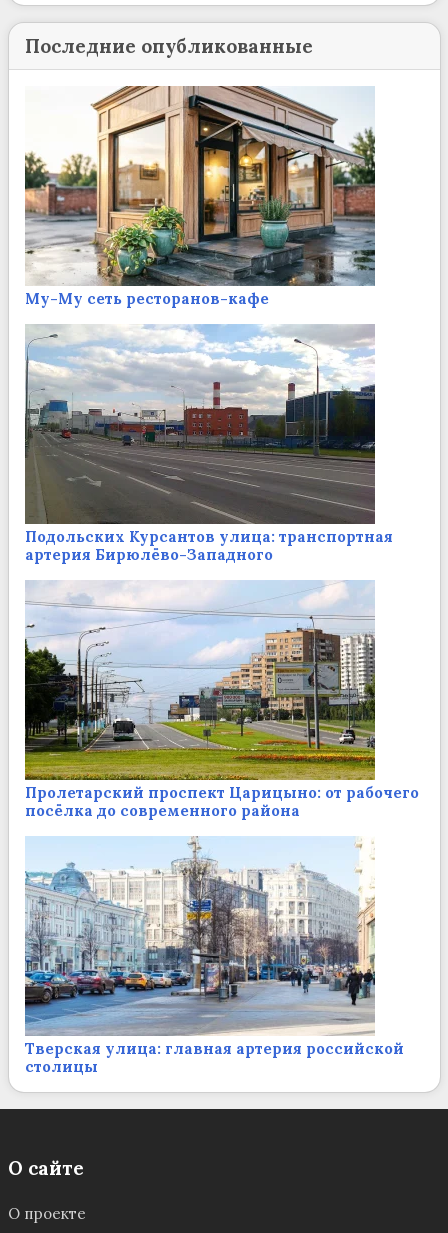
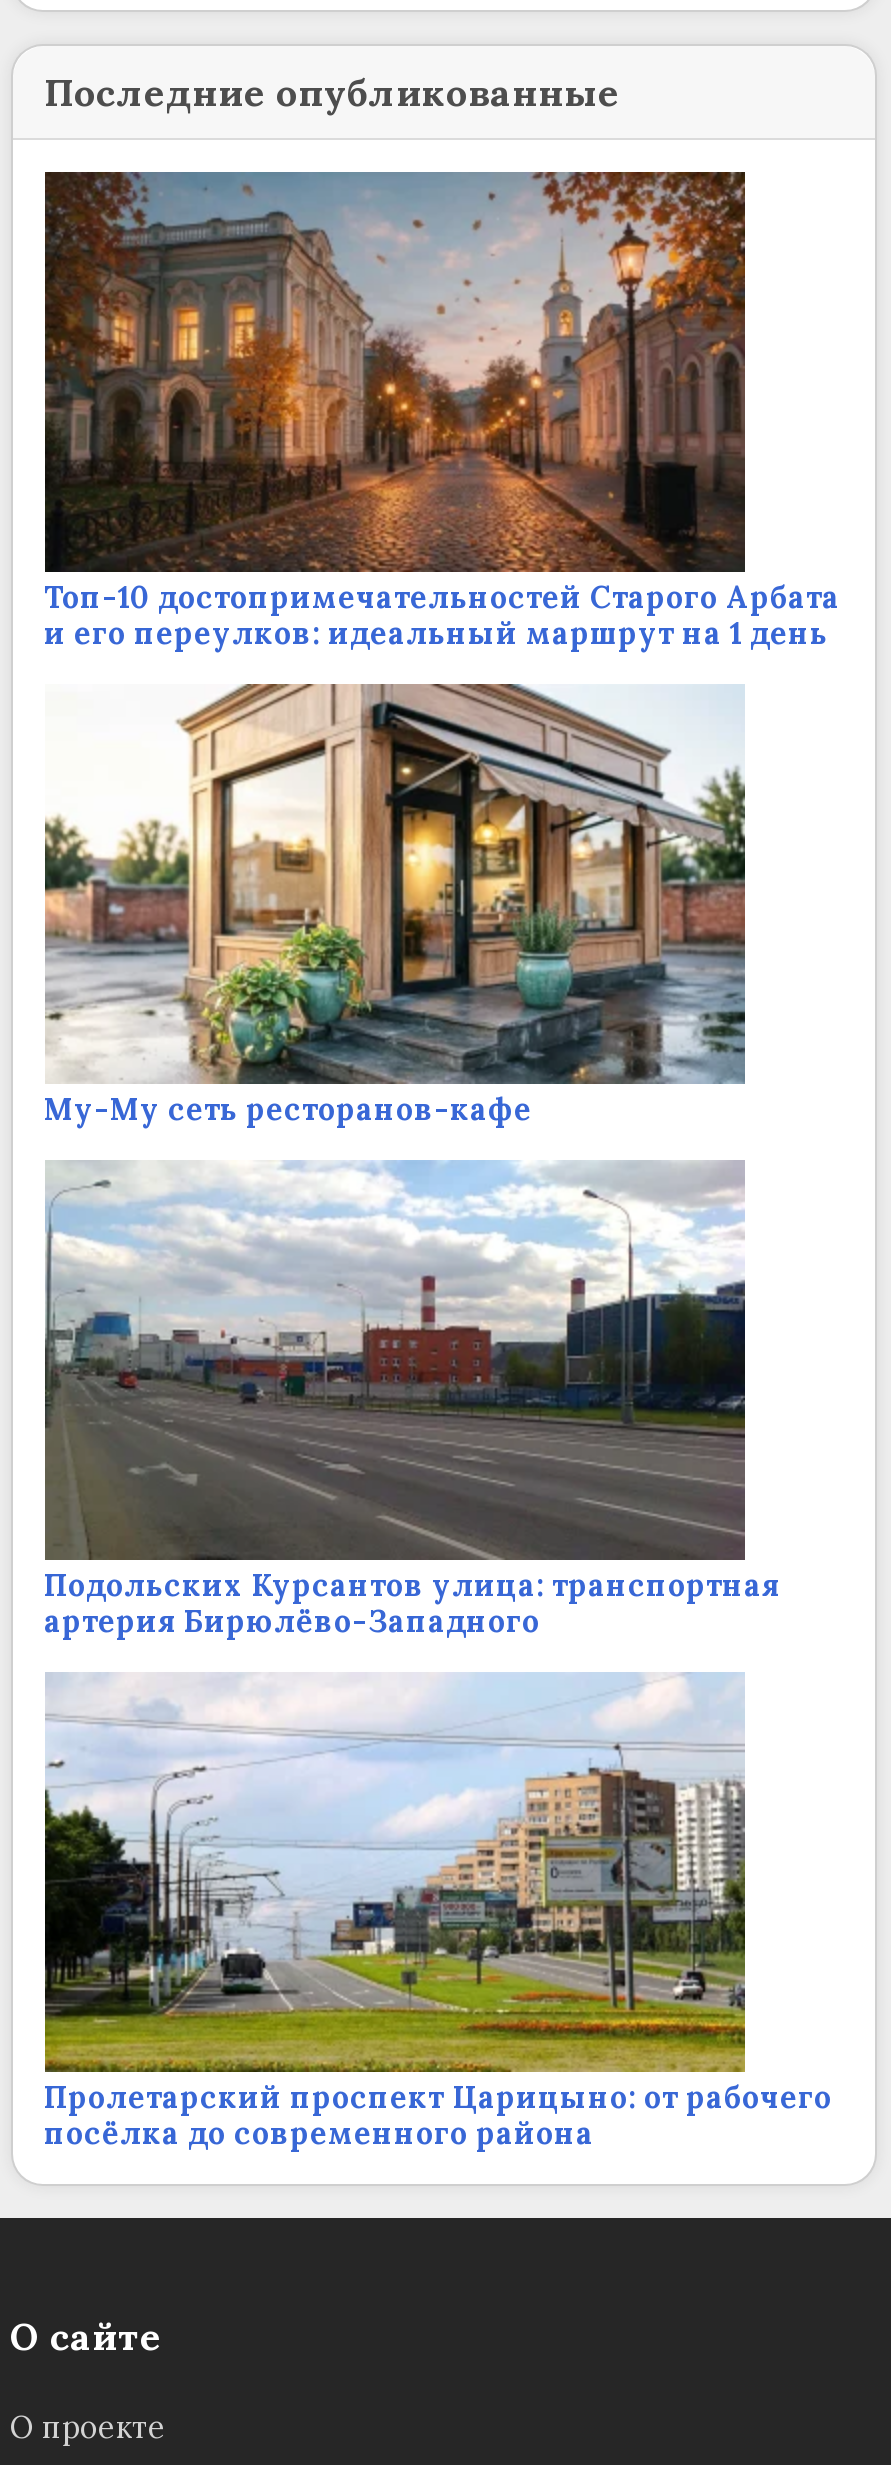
+ [image]
+ Топ-10 достопримечательностей Старого Арбата
+ и его переулков: идеальный маршрут на 1 день

moved down: [image] | Му-Му сеть ресторанов-кафе | Подольских Курсантов улица: транспортная | артерия Бирюлёво-Западного | Пролетарский проспект Царицыно: от рабочего | посёлка до современного района

- [image]
- Тверская улица: главная артерия российской
- столицы
